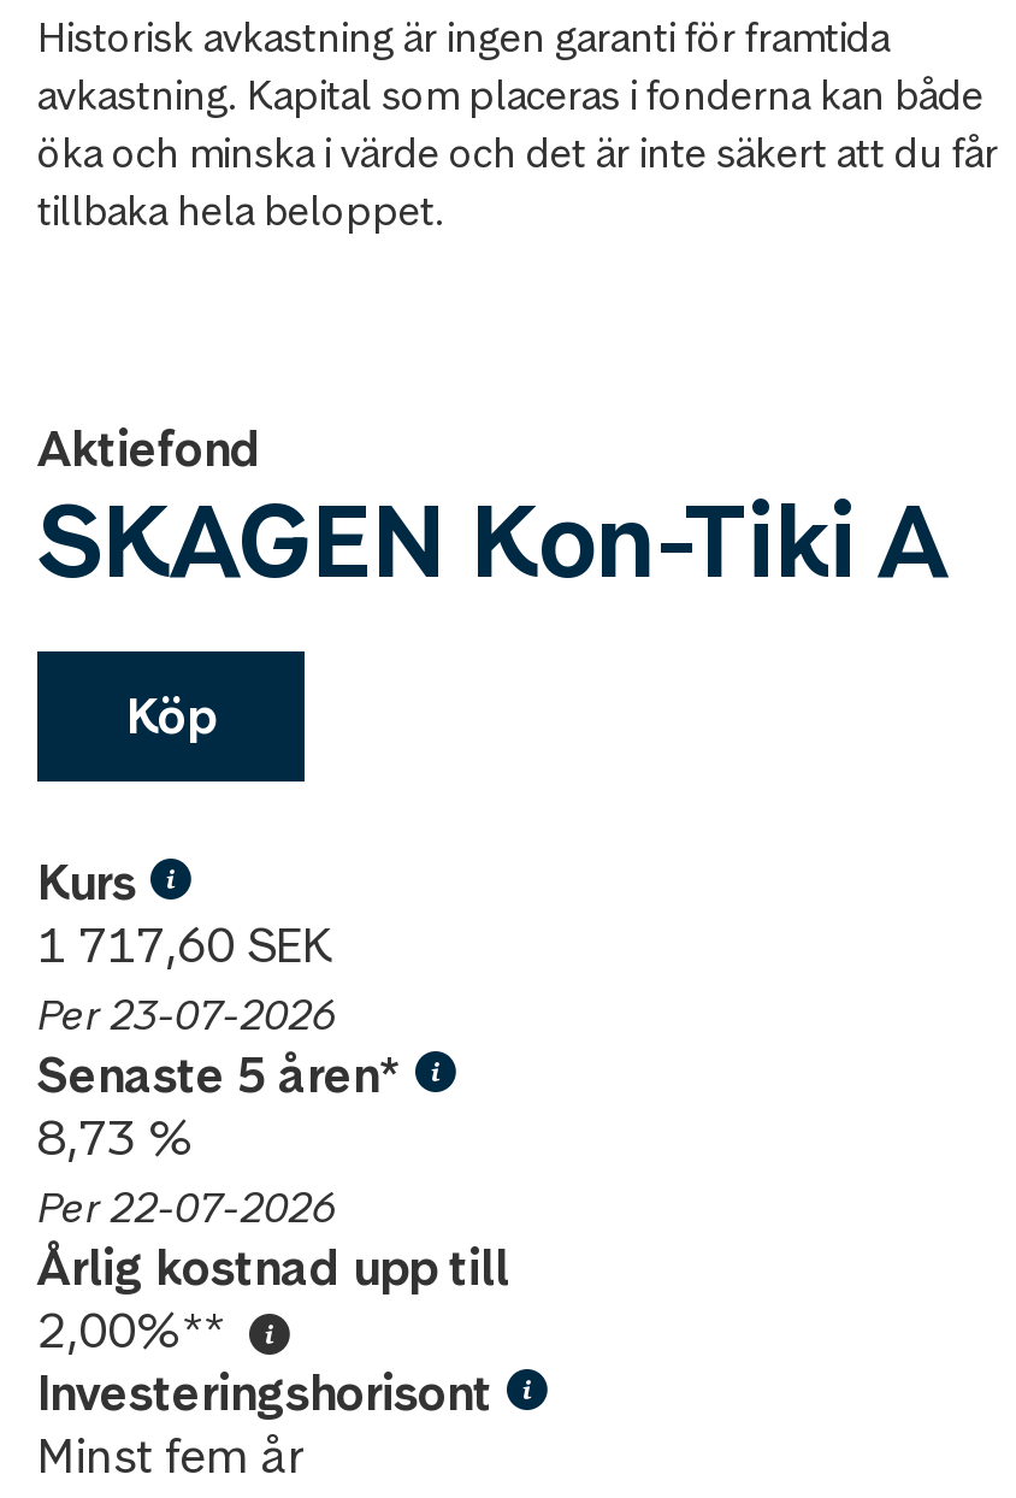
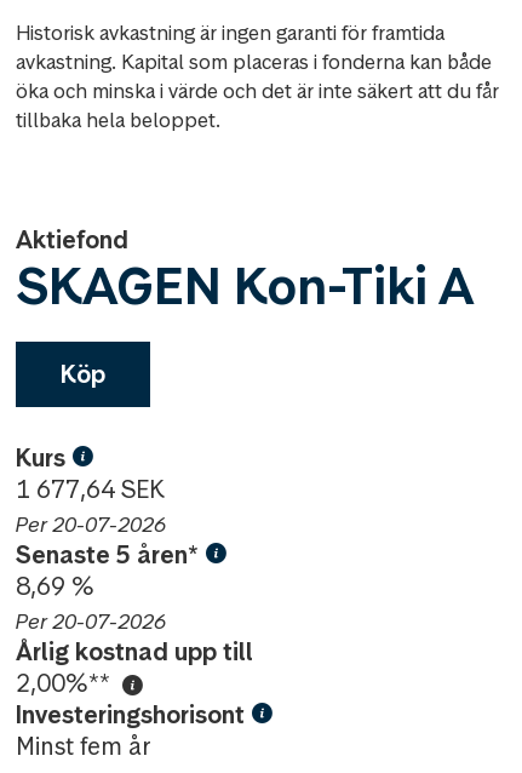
- 1 717,60 SEK
+ 1 677,64 SEK

- Per 23-07-2026
+ Per 20-07-2026

- 8,73 %
+ 8,69 %

- Per 22-07-2026
+ Per 20-07-2026
